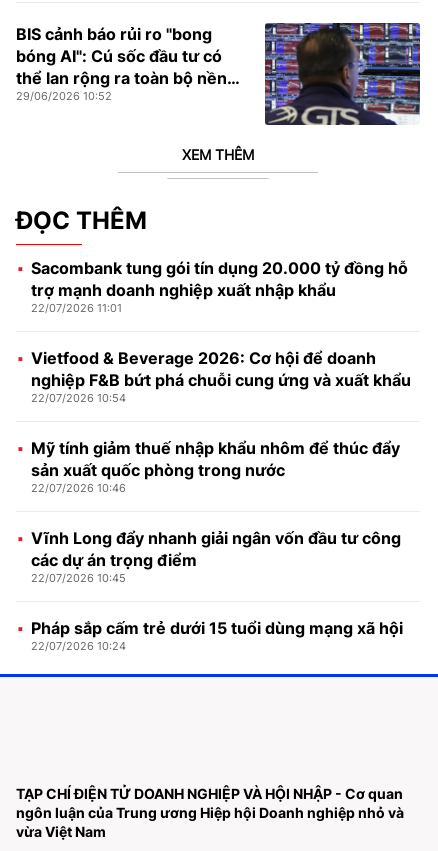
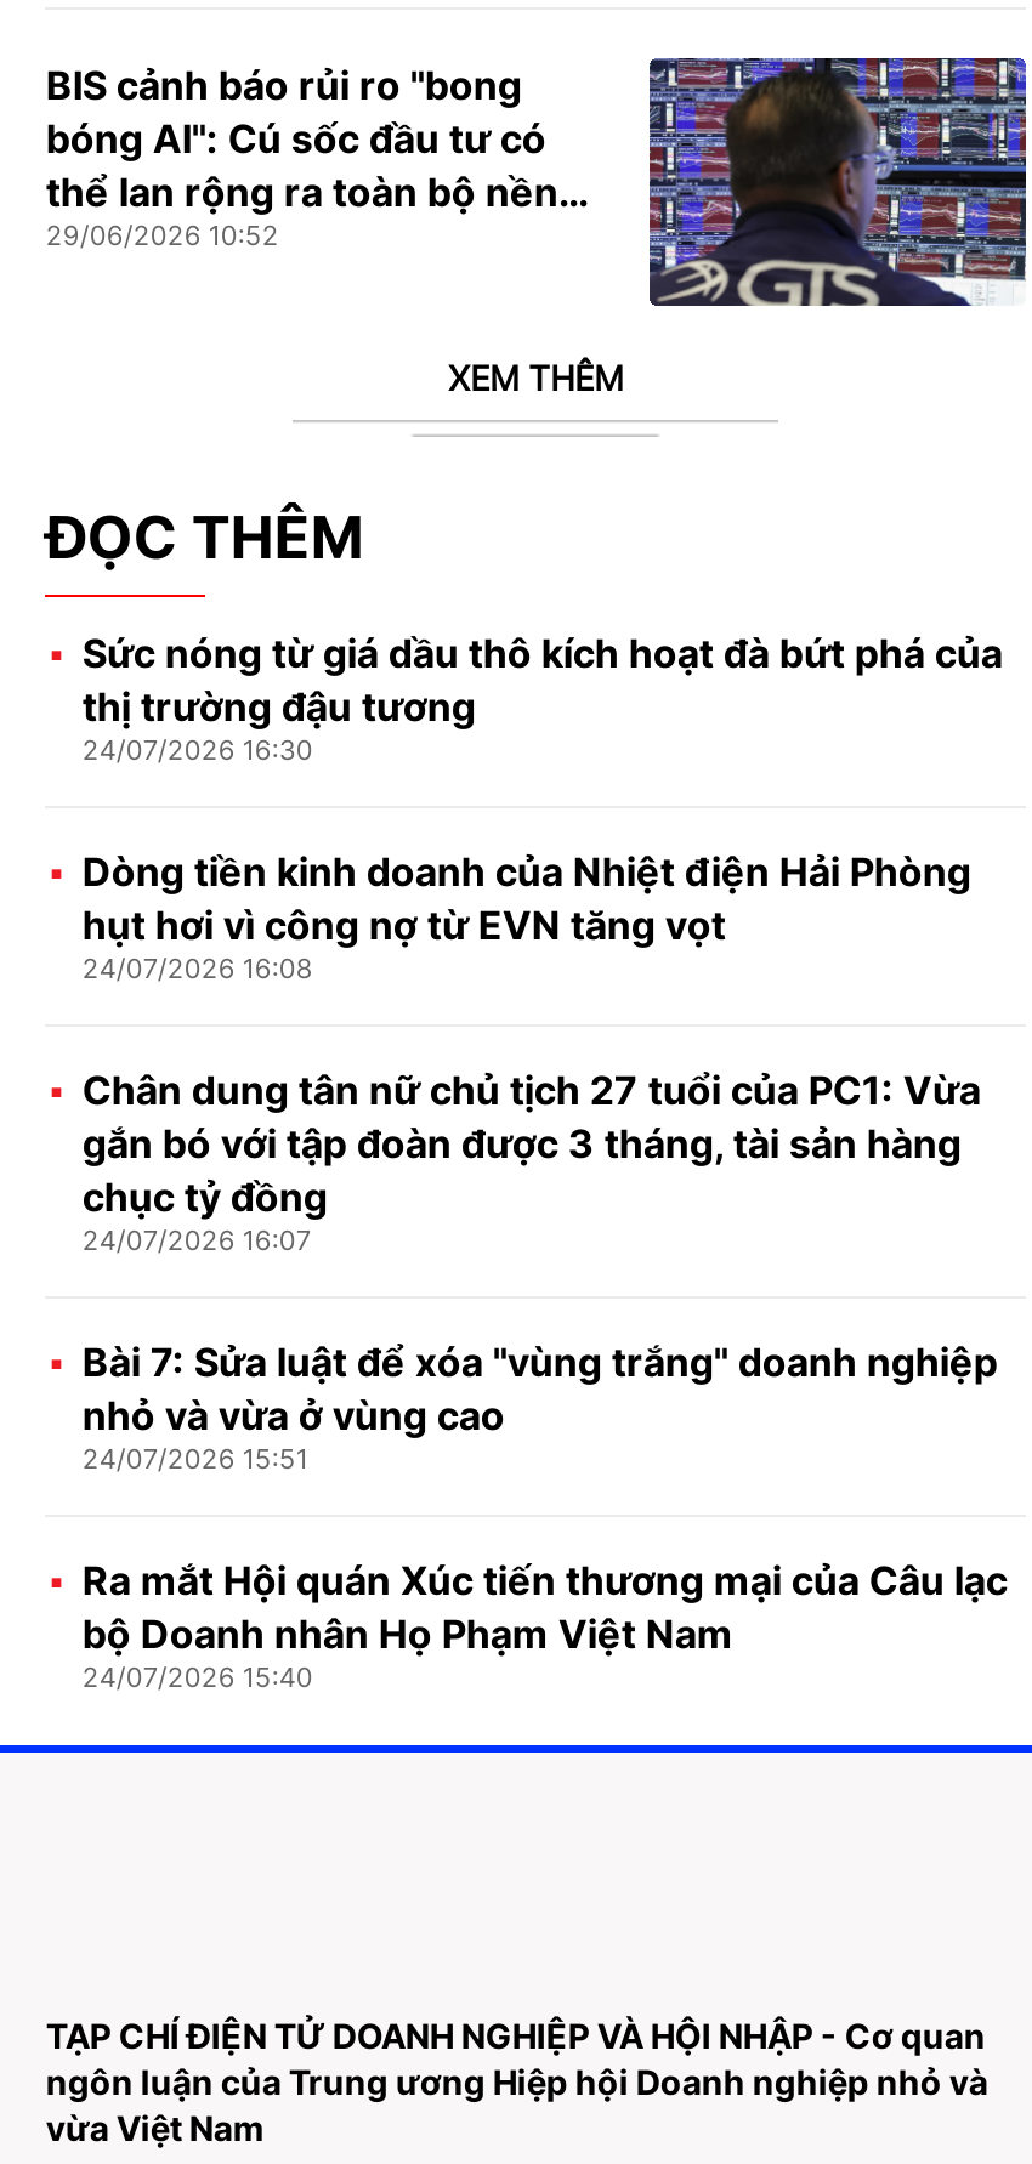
- Sacombank tung gói tín dụng 20.000 tỷ đồng hỗ
- trợ mạnh doanh nghiệp xuất nhập khẩu
- 22/07/2026 11:01
+ Sức nóng từ giá dầu thô kích hoạt đà bứt phá của
+ thị trường đậu tương
+ 24/07/2026 16:30

- Vietfood & Beverage 2026: Cơ hội để doanh
- nghiệp F&B bứt phá chuỗi cung ứng và xuất khẩu
- 22/07/2026 10:54
+ Dòng tiền kinh doanh của Nhiệt điện Hải Phòng
+ hụt hơi vì công nợ từ EVN tăng vọt
+ 24/07/2026 16:08

- Mỹ tính giảm thuế nhập khẩu nhôm để thúc đẩy
- sản xuất quốc phòng trong nước
- 22/07/2026 10:46
+ Chân dung tân nữ chủ tịch 27 tuổi của PC1: Vừa
+ gắn bó với tập đoàn được 3 tháng, tài sản hàng
+ chục tỷ đồng
+ 24/07/2026 16:07

- Vĩnh Long đẩy nhanh giải ngân vốn đầu tư công
- các dự án trọng điểm
- 22/07/2026 10:45
+ Bài 7: Sửa luật để xóa "vùng trắng" doanh nghiệp
+ nhỏ và vừa ở vùng cao
+ 24/07/2026 15:51

- Pháp sắp cấm trẻ dưới 15 tuổi dùng mạng xã hội
- 22/07/2026 10:24
+ Ra mắt Hội quán Xúc tiến thương mại của Câu lạc
+ bộ Doanh nhân Họ Phạm Việt Nam
+ 24/07/2026 15:40
